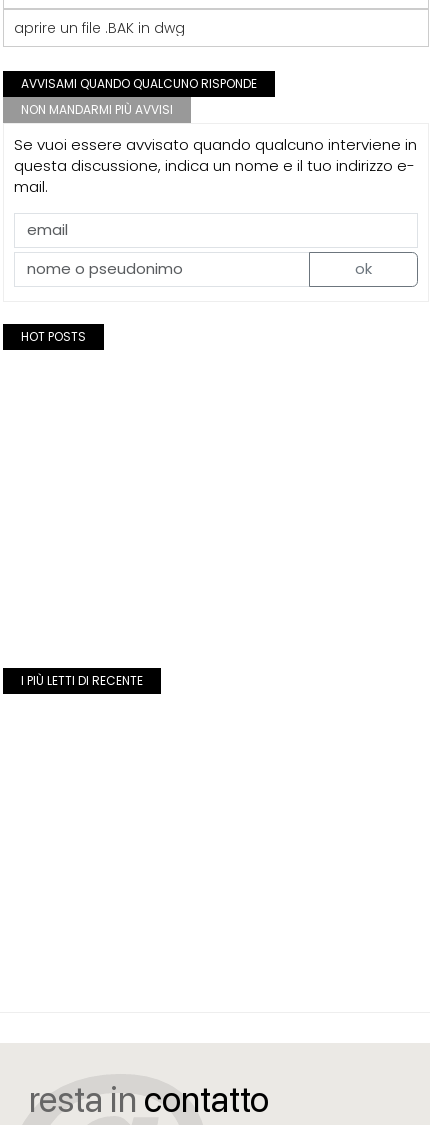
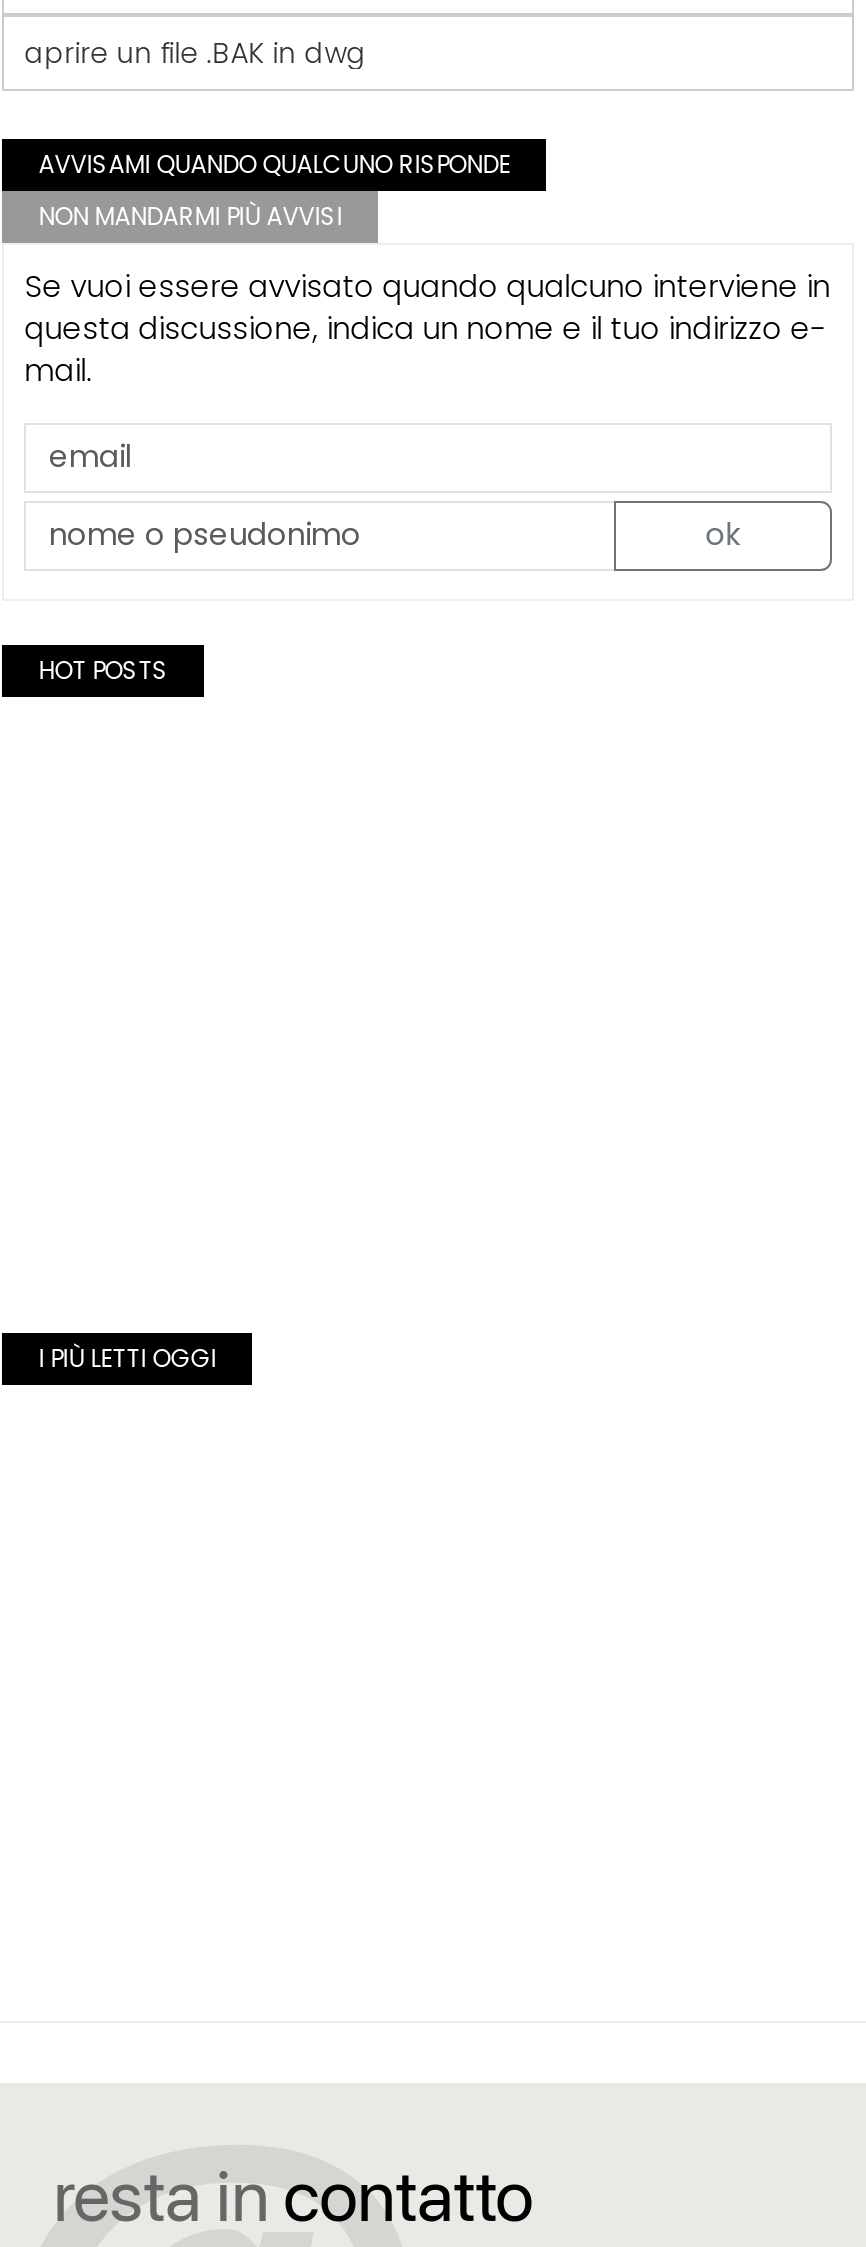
- I PIÙ LETTI DI RECENTE
+ I PIÙ LETTI OGGI
